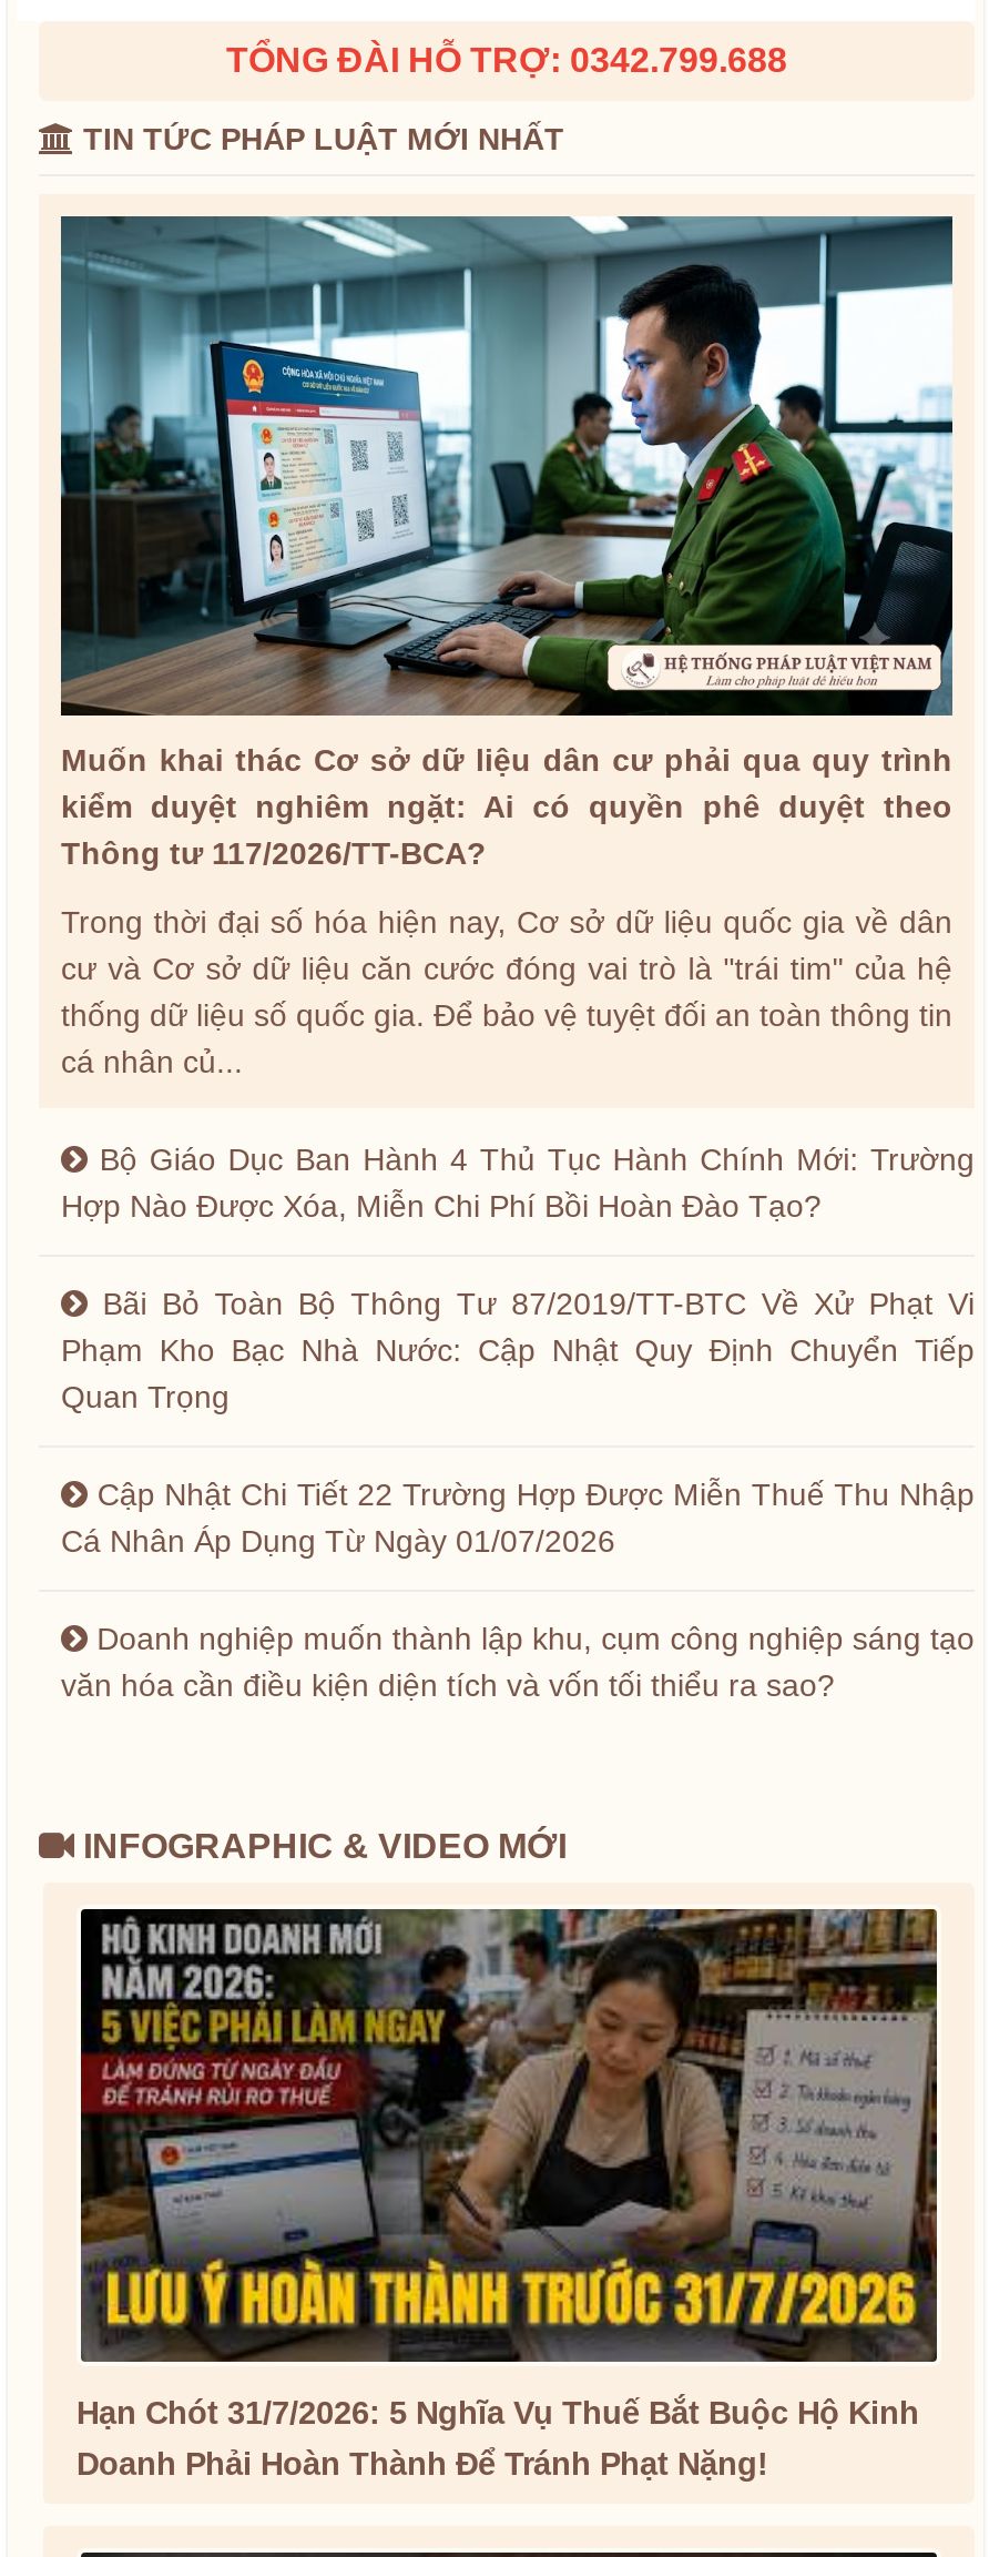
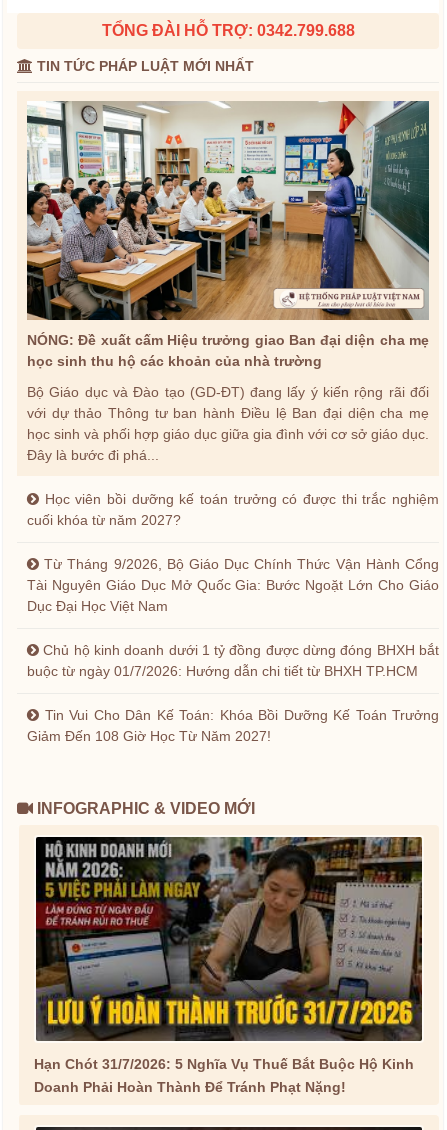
- [image]
- Muốn khai thác Cơ sở dữ liệu dân cư phải qua quy trình
- kiểm duyệt nghiêm ngặt: Ai có quyền phê duyệt theo
- Thông tư 117/2026/TT-BCA?
+ [image]
+ NÓNG: Đề xuất cấm Hiệu trưởng giao Ban đại diện cha mẹ
+ học sinh thu hộ các khoản của nhà trường

- Trong thời đại số hóa hiện nay, Cơ sở dữ liệu quốc gia về dân
- cư và Cơ sở dữ liệu căn cước đóng vai trò là "trái tim" của hệ
- thống dữ liệu số quốc gia. Để bảo vệ tuyệt đối an toàn thông tin
- cá nhân củ...
+ Bộ Giáo dục và Đào tạo (GD-ĐT) đang lấy ý kiến rộng rãi đối
+ với dự thảo Thông tư ban hành Điều lệ Ban đại diện cha mẹ
+ học sinh và phối hợp giáo dục giữa gia đình với cơ sở giáo dục.
+ Đây là bước đi phá...

- Bộ Giáo Dục Ban Hành 4 Thủ Tục Hành Chính Mới: Trường
- Hợp Nào Được Xóa, Miễn Chi Phí Bồi Hoàn Đào Tạo?
+ Học viên bồi dưỡng kế toán trưởng có được thi trắc nghiệm
+ cuối khóa từ năm 2027?

- Bãi Bỏ Toàn Bộ Thông Tư 87/2019/TT-BTC Về Xử Phạt Vi
- Phạm Kho Bạc Nhà Nước: Cập Nhật Quy Định Chuyển Tiếp
- Quan Trọng
+ Từ Tháng 9/2026, Bộ Giáo Dục Chính Thức Vận Hành Cổng
+ Tài Nguyên Giáo Dục Mở Quốc Gia: Bước Ngoặt Lớn Cho Giáo
+ Dục Đại Học Việt Nam

- Cập Nhật Chi Tiết 22 Trường Hợp Được Miễn Thuế Thu Nhập
- Cá Nhân Áp Dụng Từ Ngày 01/07/2026
+ Chủ hộ kinh doanh dưới 1 tỷ đồng được dừng đóng BHXH bắt
+ buộc từ ngày 01/7/2026: Hướng dẫn chi tiết từ BHXH TP.HCM

- Doanh nghiệp muốn thành lập khu, cụm công nghiệp sáng tạo
- văn hóa cần điều kiện diện tích và vốn tối thiểu ra sao?
+ Tin Vui Cho Dân Kế Toán: Khóa Bồi Dưỡng Kế Toán Trưởng
+ Giảm Đến 108 Giờ Học Từ Năm 2027!
